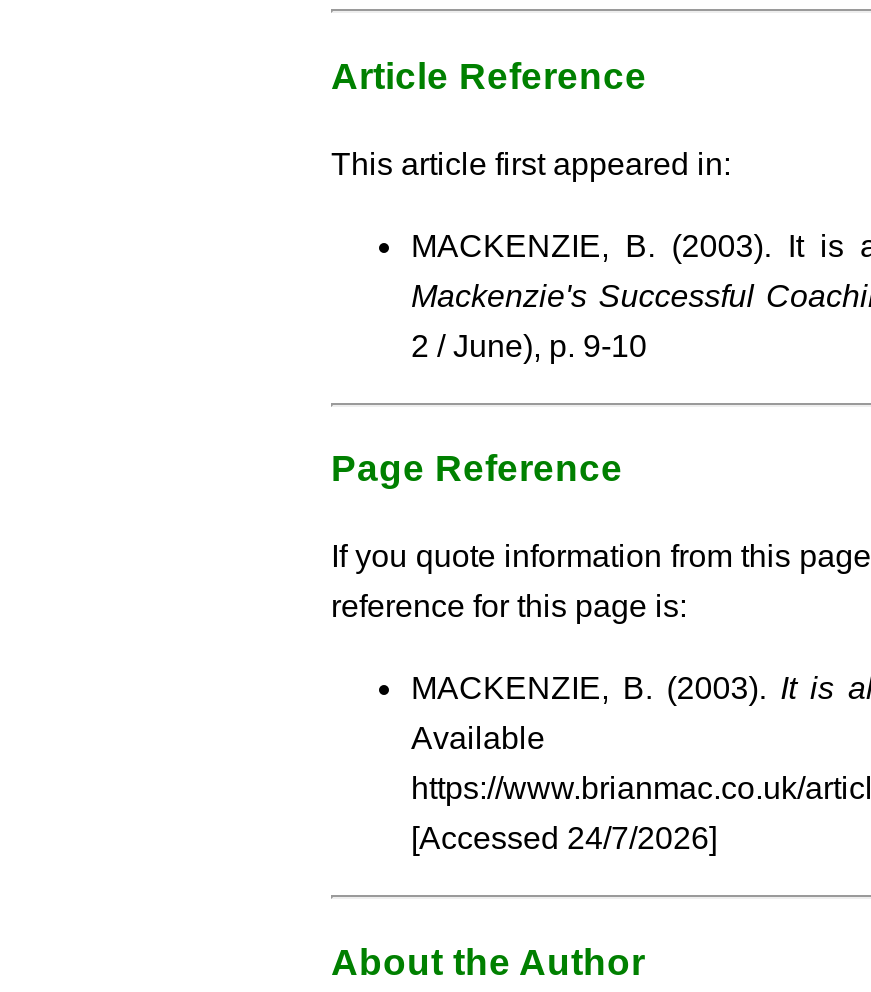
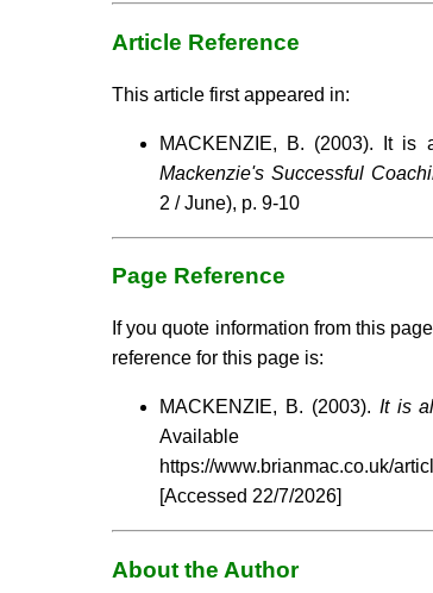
- [Accessed 24/7/2026]
+ [Accessed 22/7/2026]
